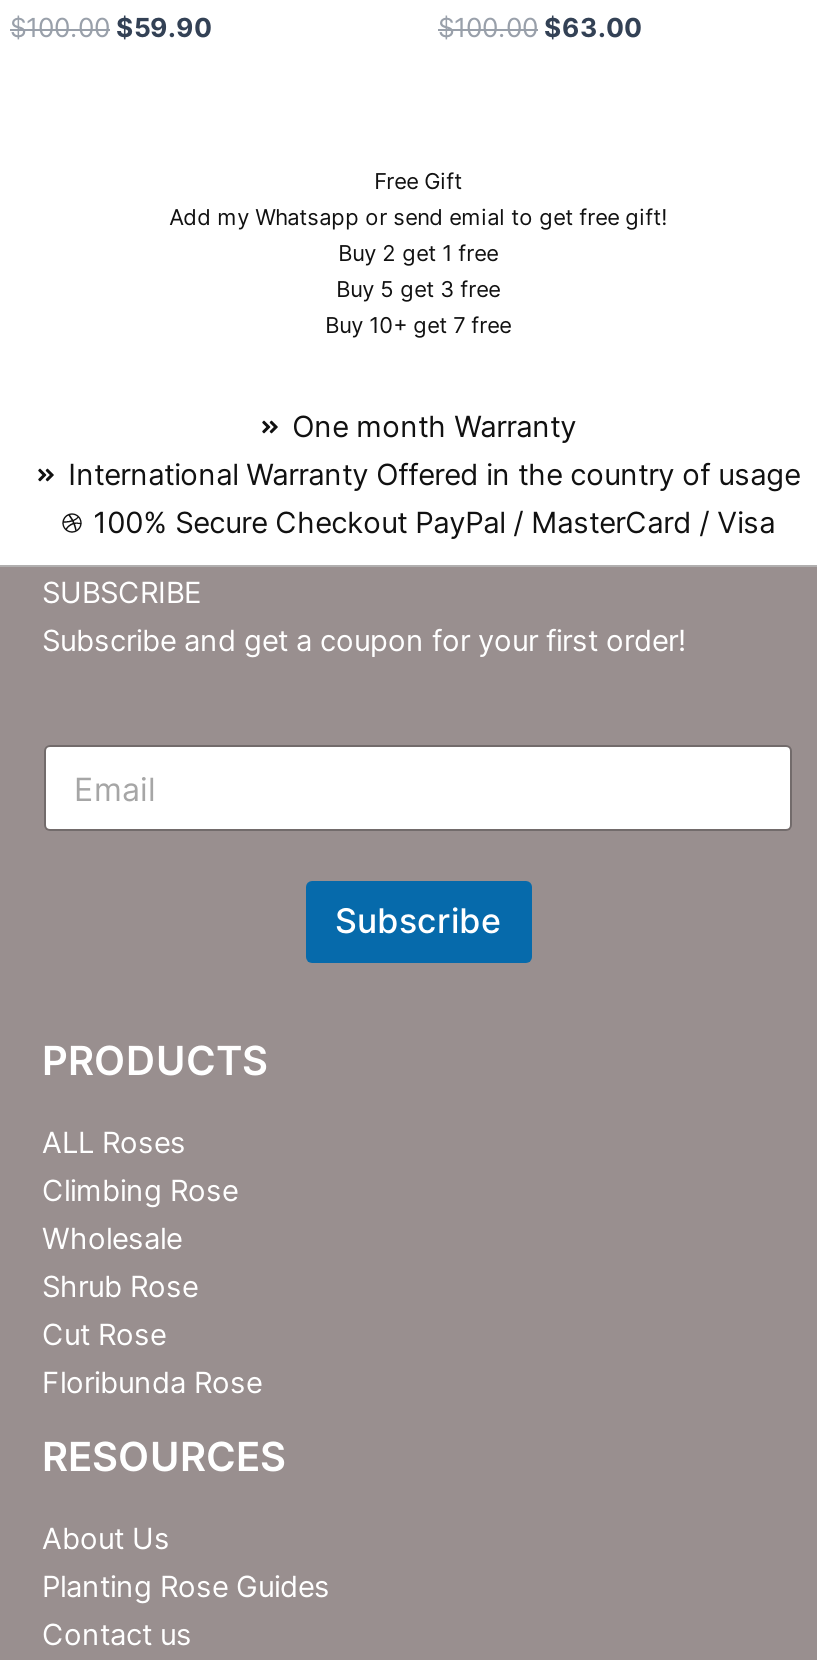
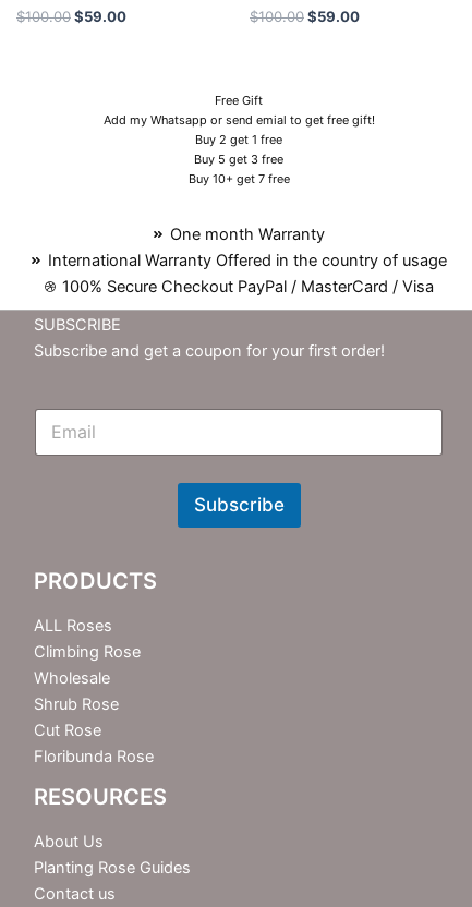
- $100.00 $59.90
+ $100.00 $59.00

- $100.00 $63.00
+ $100.00 $59.00
